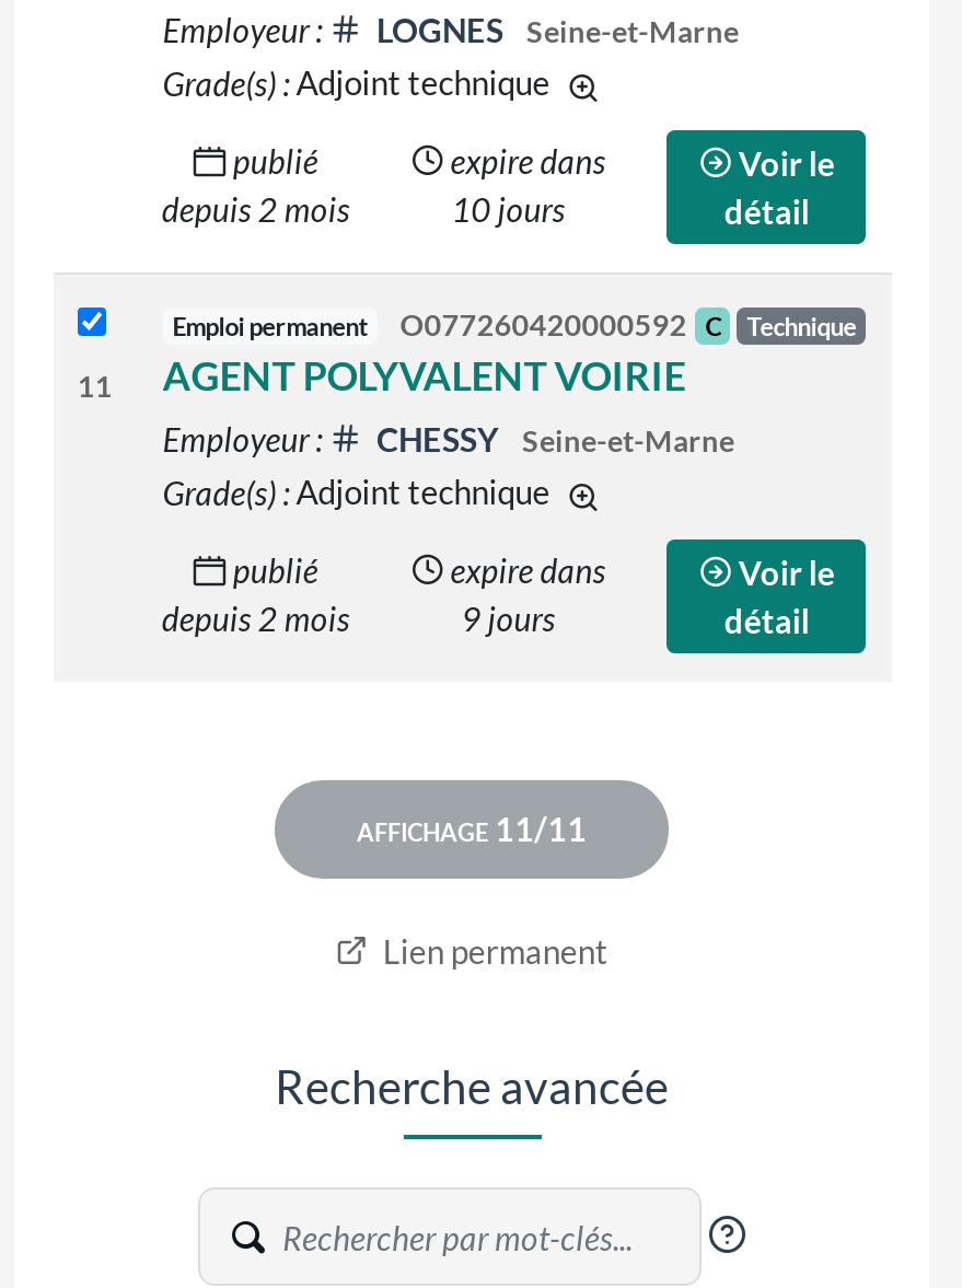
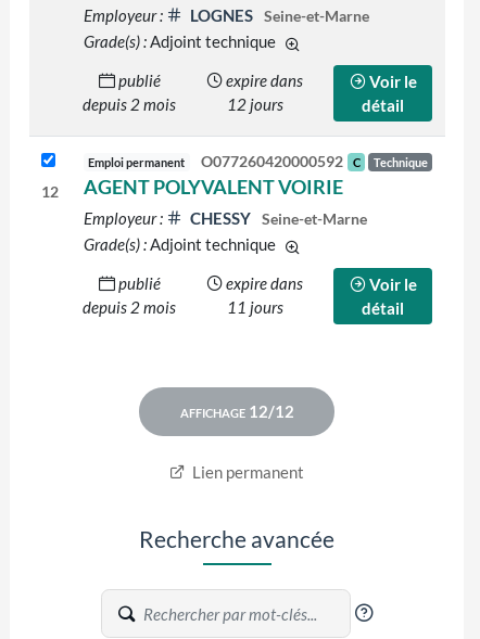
- 10 jours
+ 12 jours

- 11 AGENT POLYVALENT VOIRIE
+ 12 AGENT POLYVALENT VOIRIE

- 9 jours
+ 11 jours
